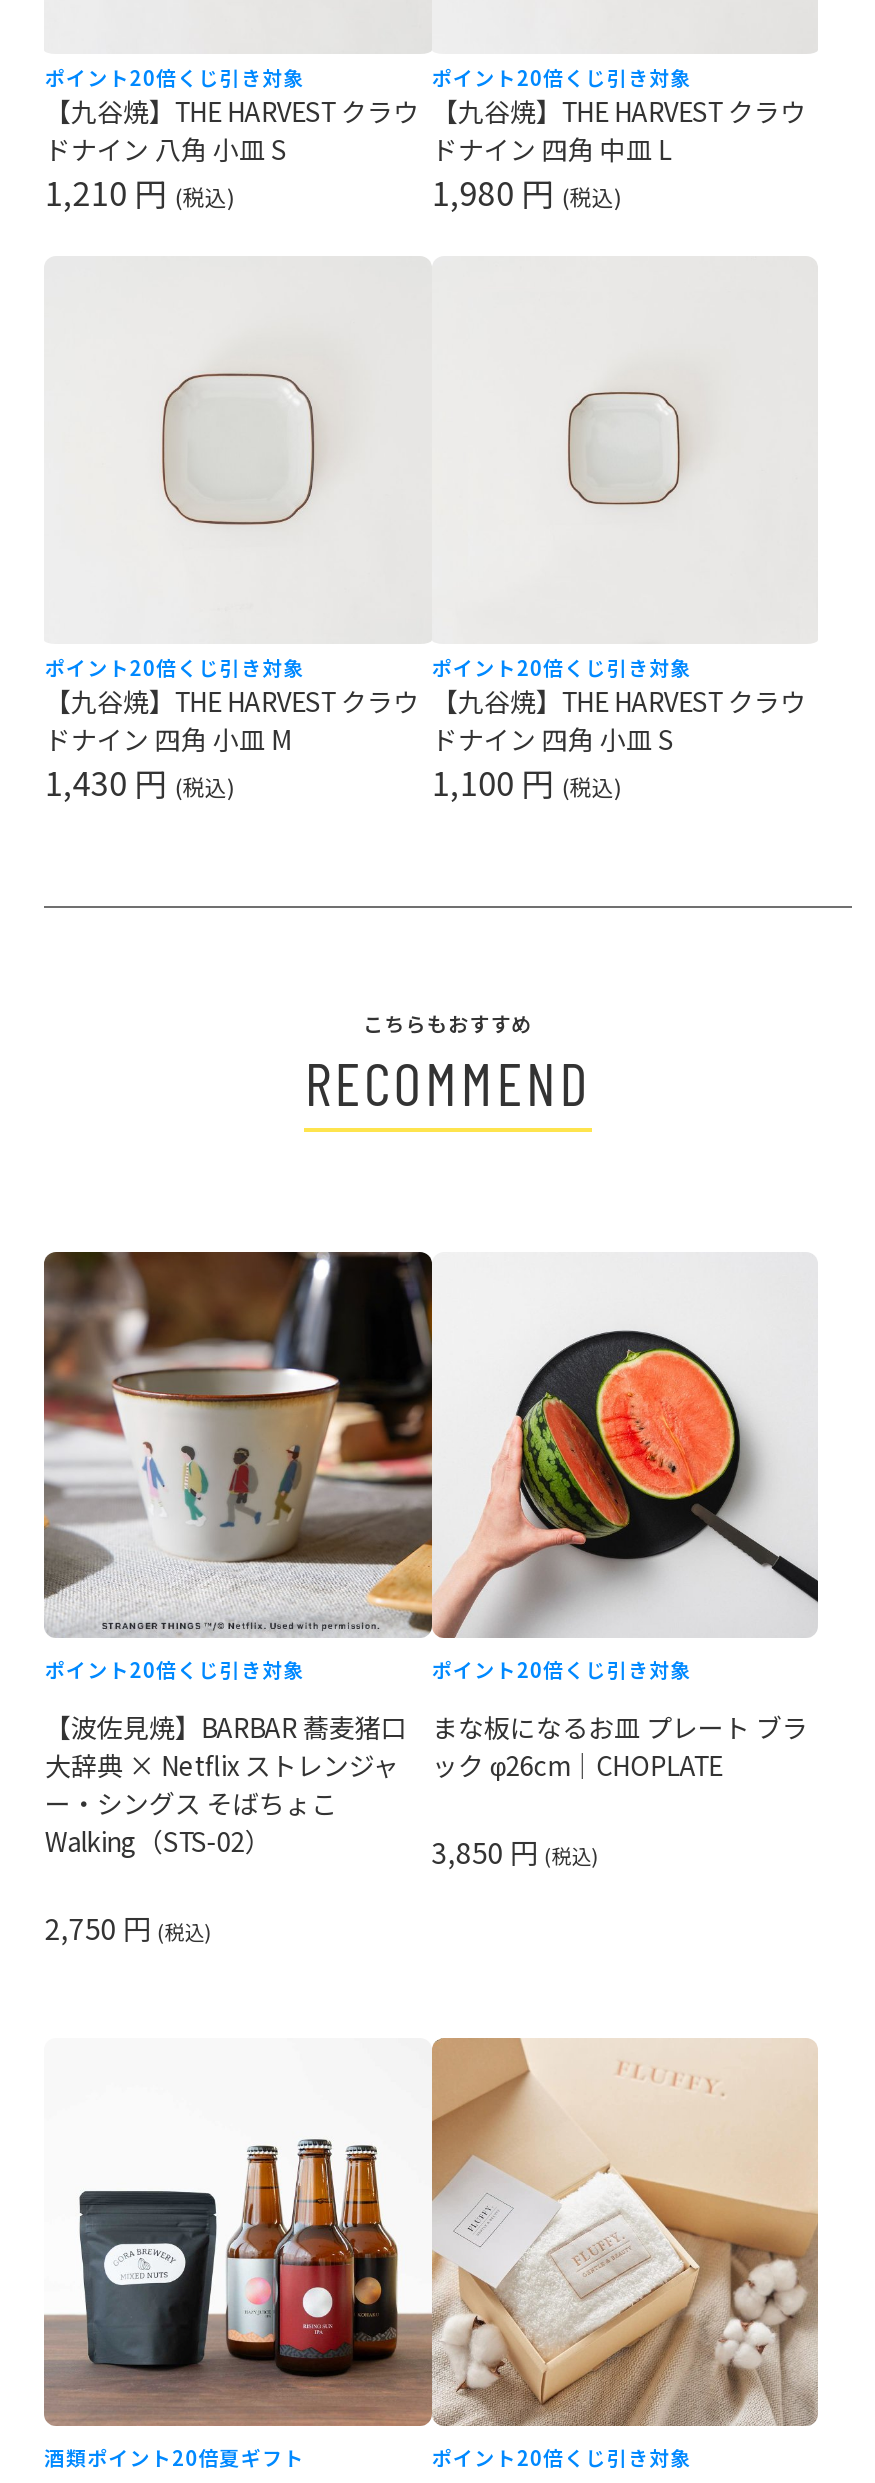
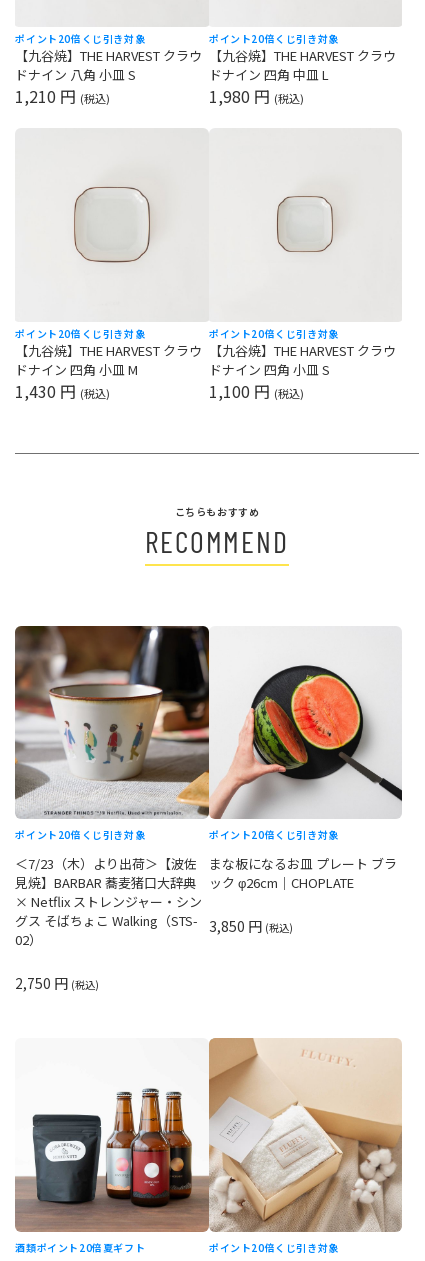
- 【波佐見焼】BARBAR 蕎麦猪口
- 大辞典 × Netflix ストレンジャ
- ー・シングス そばちょこ
- Walking（STS-02）
+ ＜7/23（木）より出荷＞【波佐
+ 見焼】BARBAR 蕎麦猪口大辞典
+ × Netflix ストレンジャー・シン
+ グス そばちょこ Walking（STS-
+ 02）
